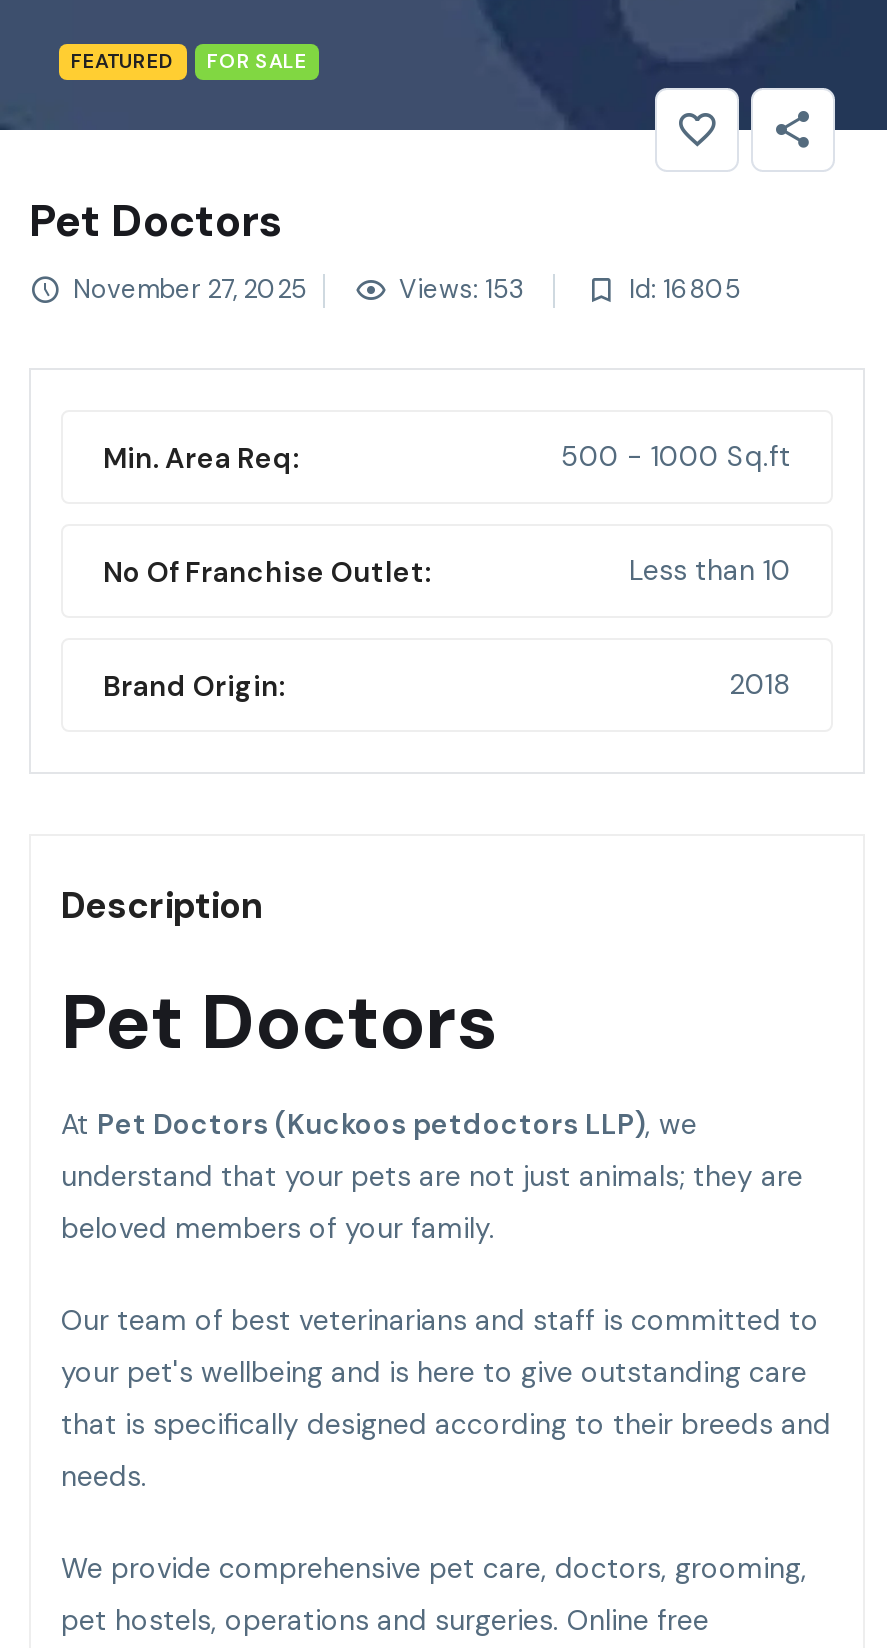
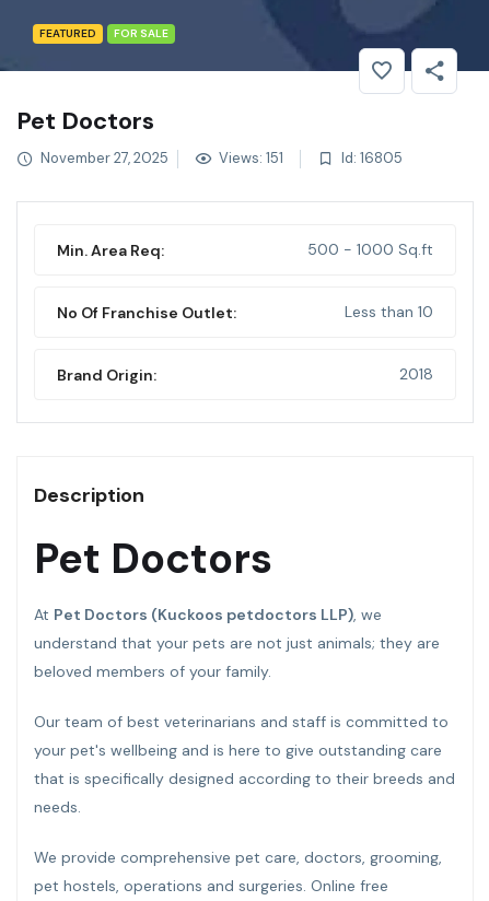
- Views: 153
+ Views: 151
